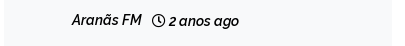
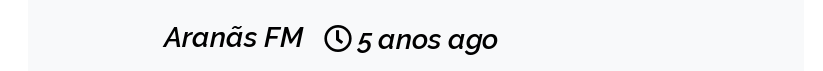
- Aranãs FM 2 anos ago
+ Aranãs FM 5 anos ago
